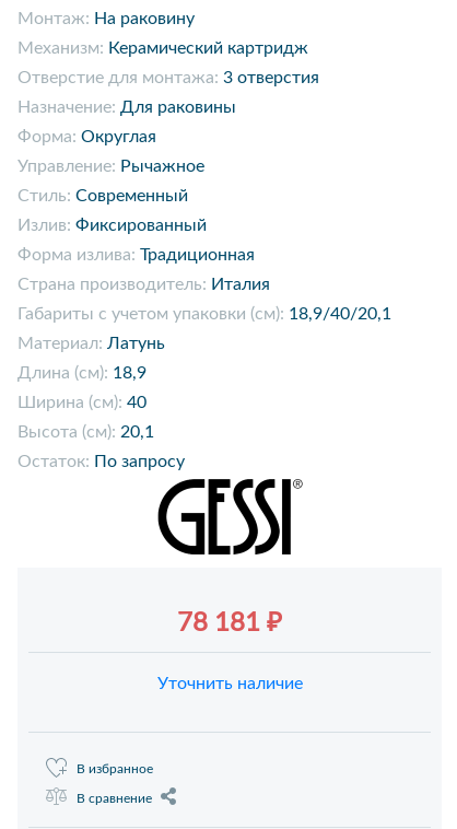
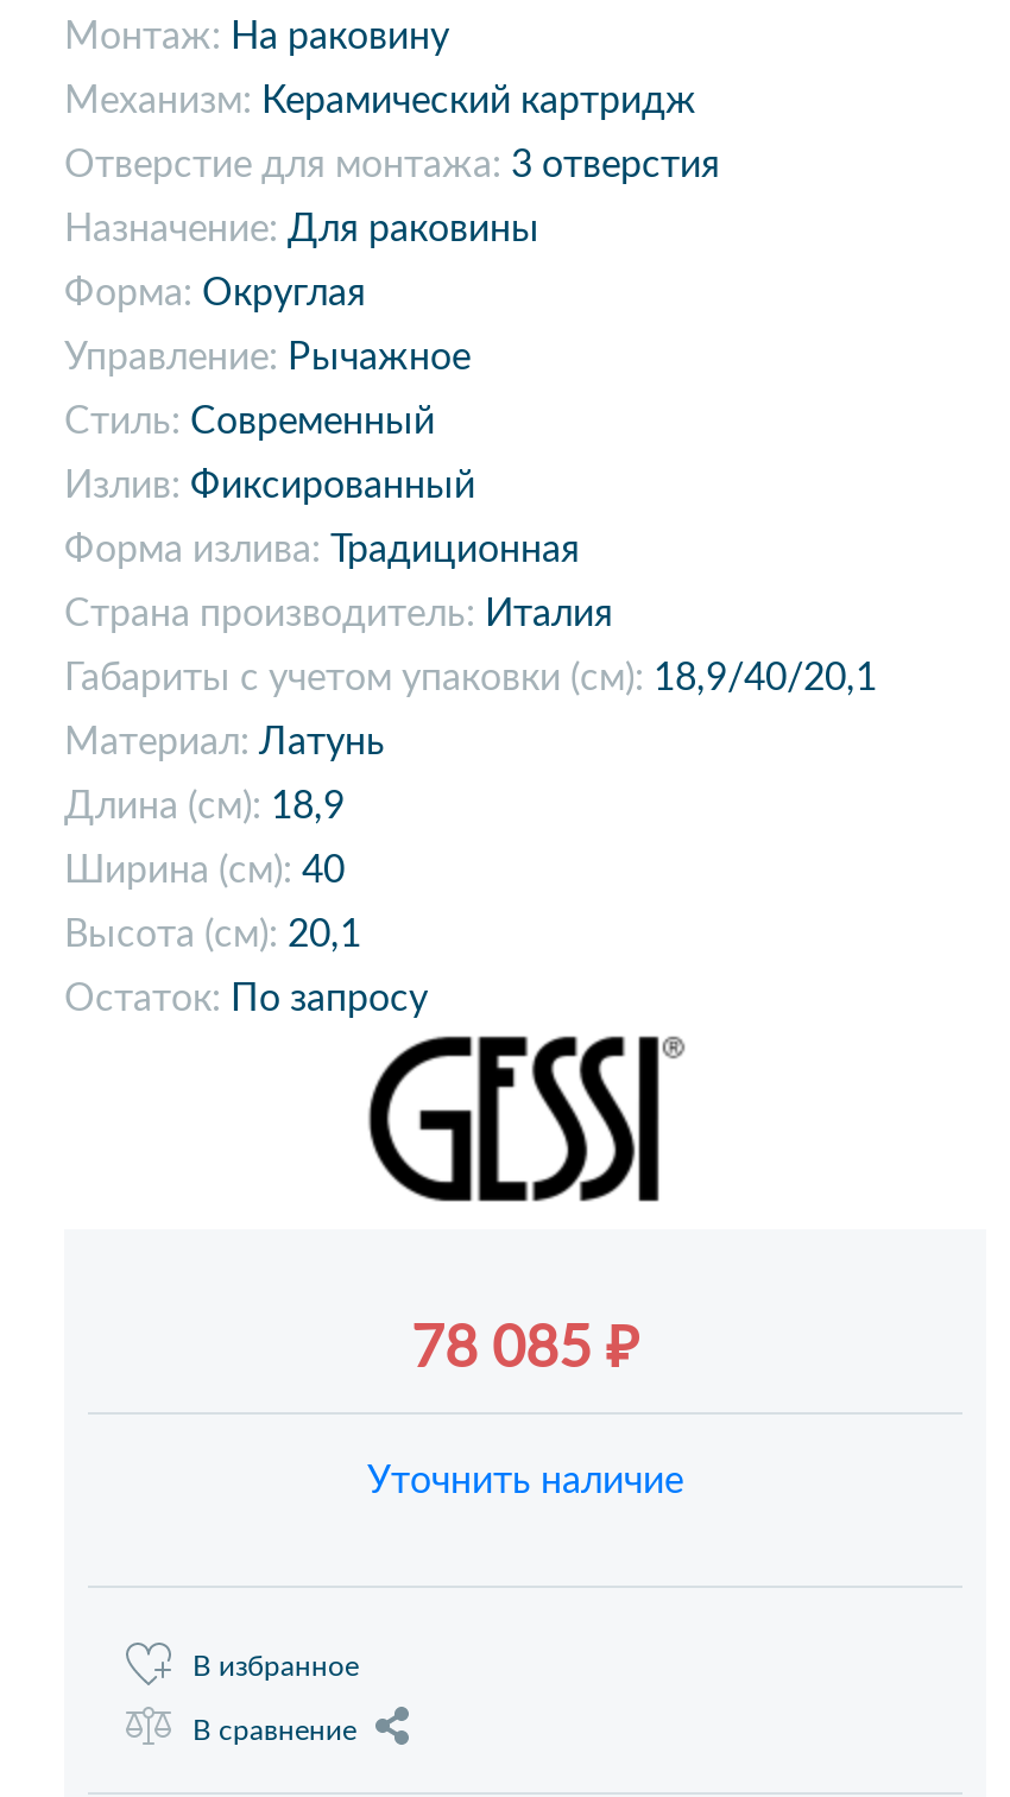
- 78 181 ₽
+ 78 085 ₽
